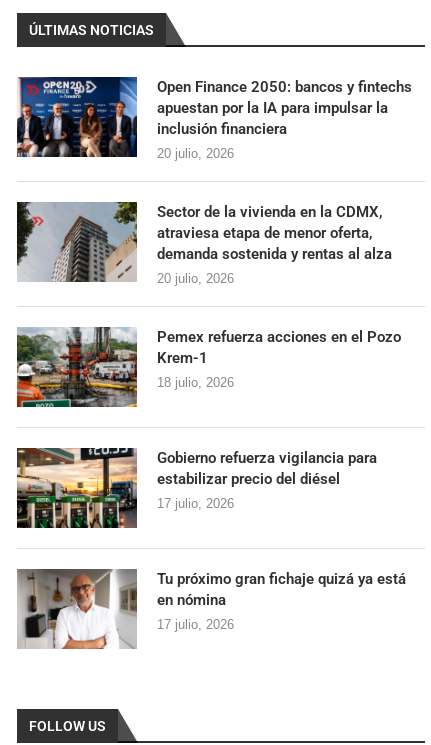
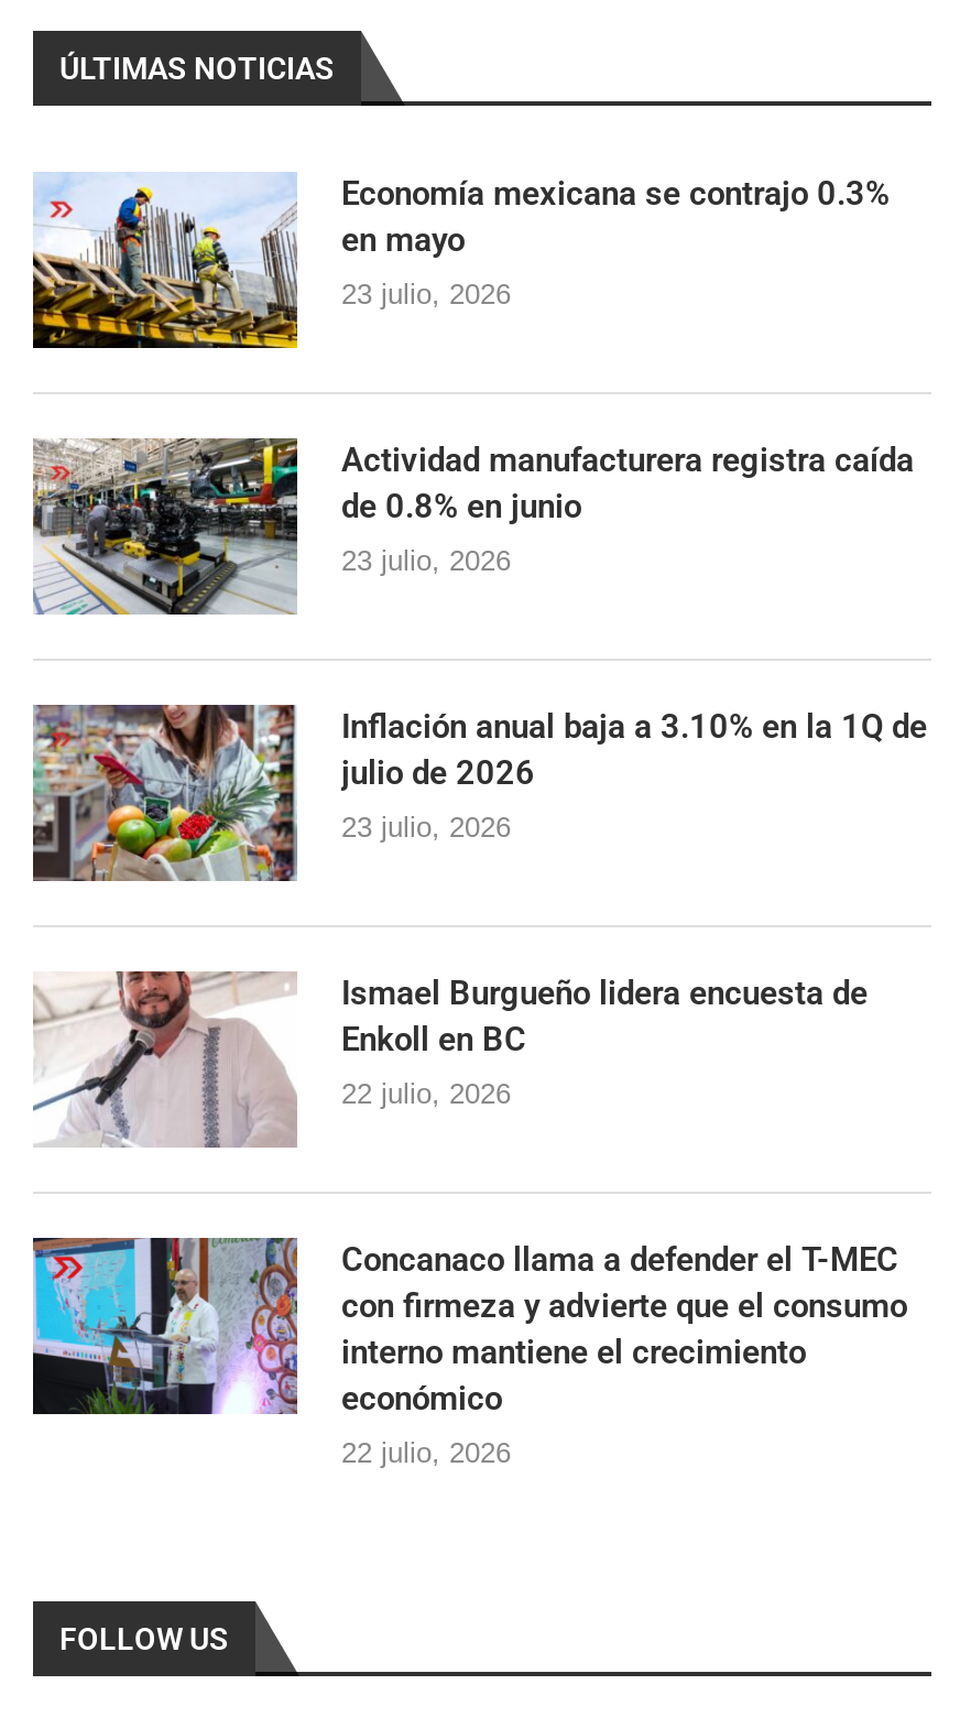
- [image]
- Open Finance 2050: bancos y fintechs
- apuestan por la IA para impulsar la
- inclusión financiera
- 20 julio, 2026
+ [image]
+ Economía mexicana se contrajo 0.3%
+ en mayo
+ 23 julio, 2026

- [image]
- Sector de la vivienda en la CDMX,
- atraviesa etapa de menor oferta,
- demanda sostenida y rentas al alza
- 20 julio, 2026
+ [image]
+ Actividad manufacturera registra caída
+ de 0.8% en junio
+ 23 julio, 2026

- [image]
- Pemex refuerza acciones en el Pozo
- Krem-1
- 18 julio, 2026
+ [image]
+ Inflación anual baja a 3.10% en la 1Q de
+ julio de 2026
+ 23 julio, 2026

- [image]
- Gobierno refuerza vigilancia para
- estabilizar precio del diésel
- 17 julio, 2026
+ [image]
+ Ismael Burgueño lidera encuesta de
+ Enkoll en BC
+ 22 julio, 2026

- [image]
- Tu próximo gran fichaje quizá ya está
- en nómina
- 17 julio, 2026
+ [image]
+ Concanaco llama a defender el T-MEC
+ con firmeza y advierte que el consumo
+ interno mantiene el crecimiento
+ económico
+ 22 julio, 2026
